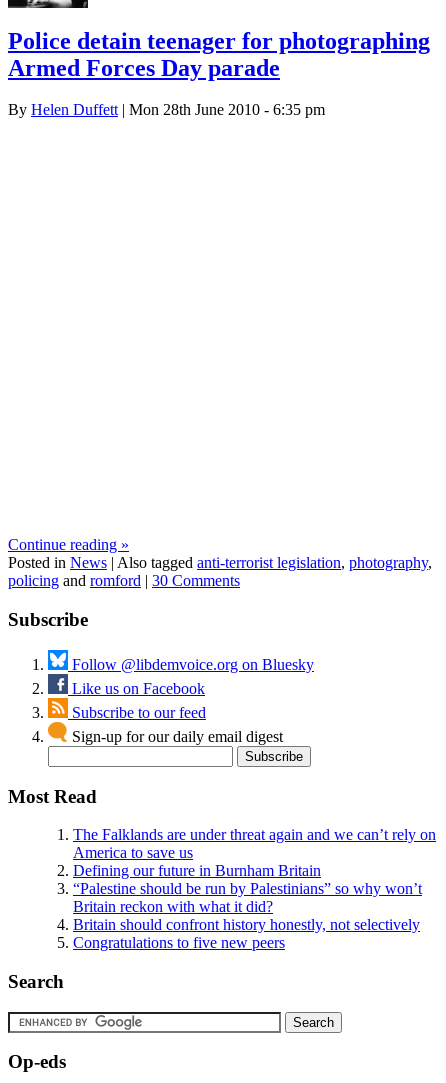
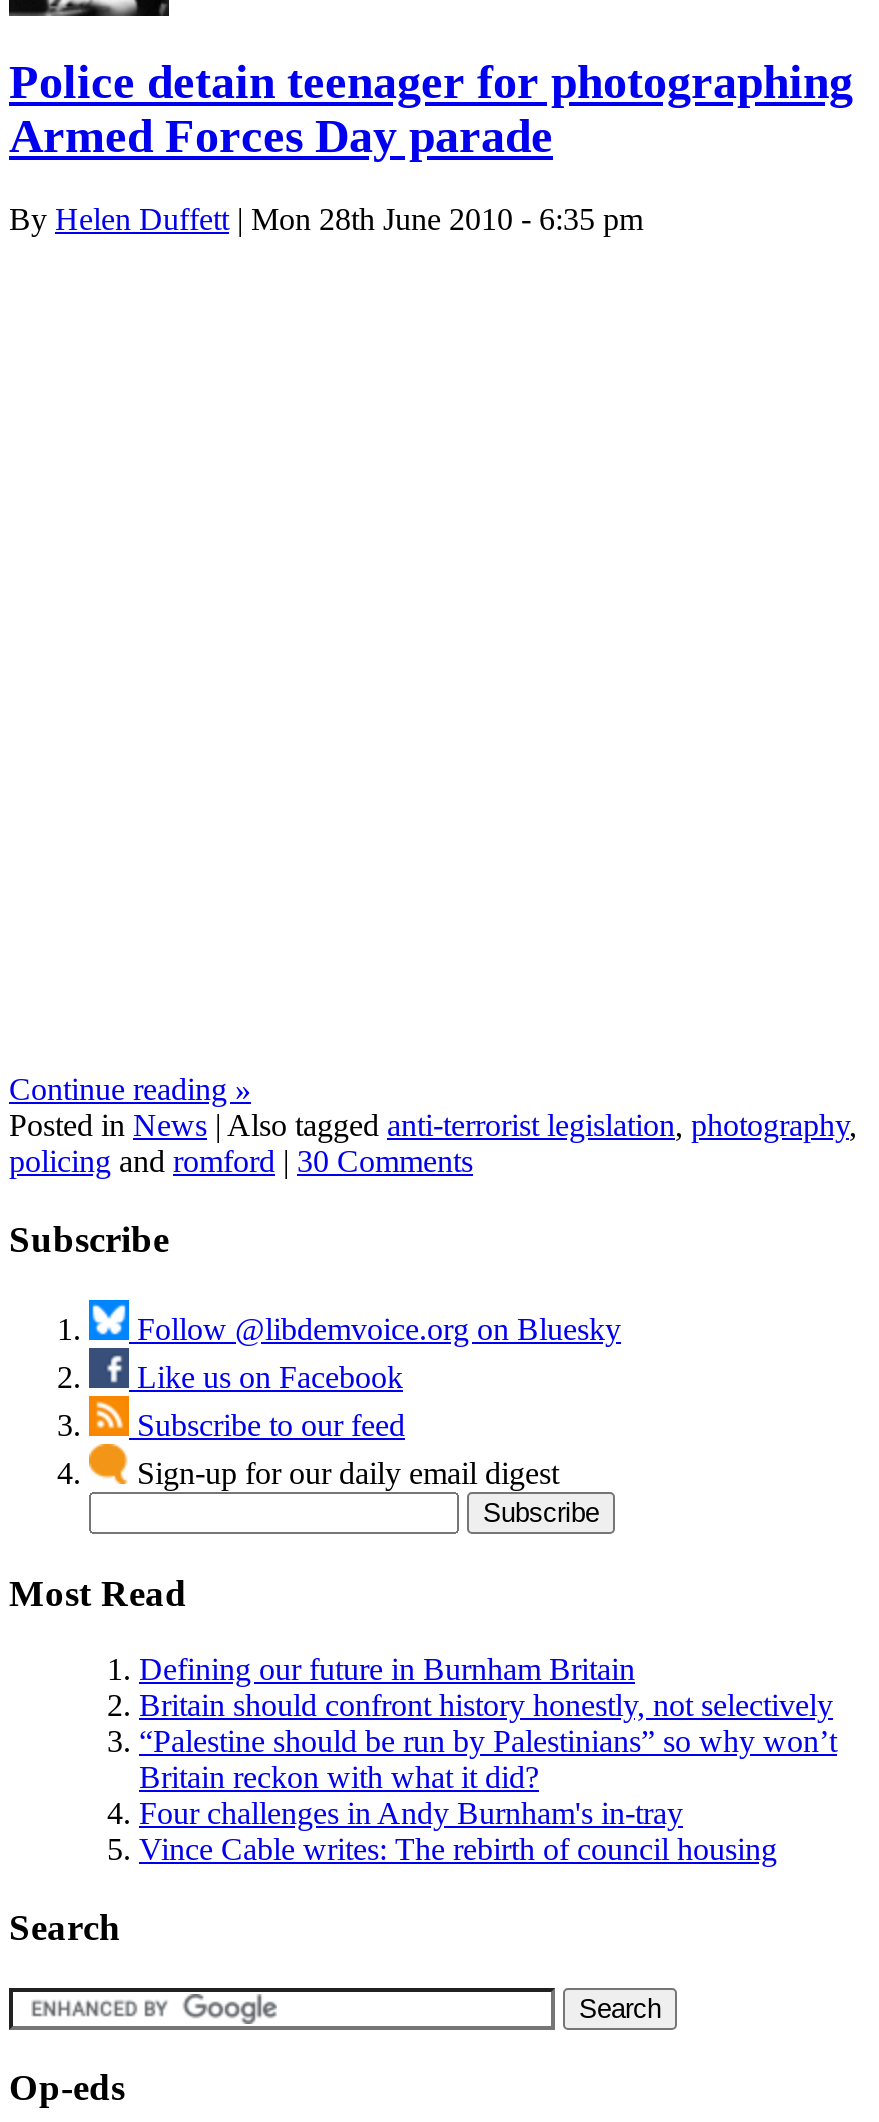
- The Falklands are under threat again and we can’t rely on
- America to save us

moved up: Defining our future in Burnham Britain

moved up: Britain should confront history honestly, not selectively

- Congratulations to five new peers
+ Four challenges in Andy Burnham's in-tray
+ Vince Cable writes: The rebirth of council housing
